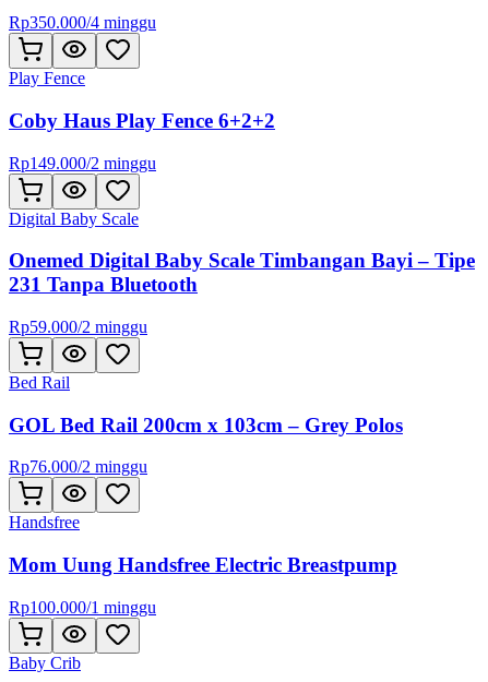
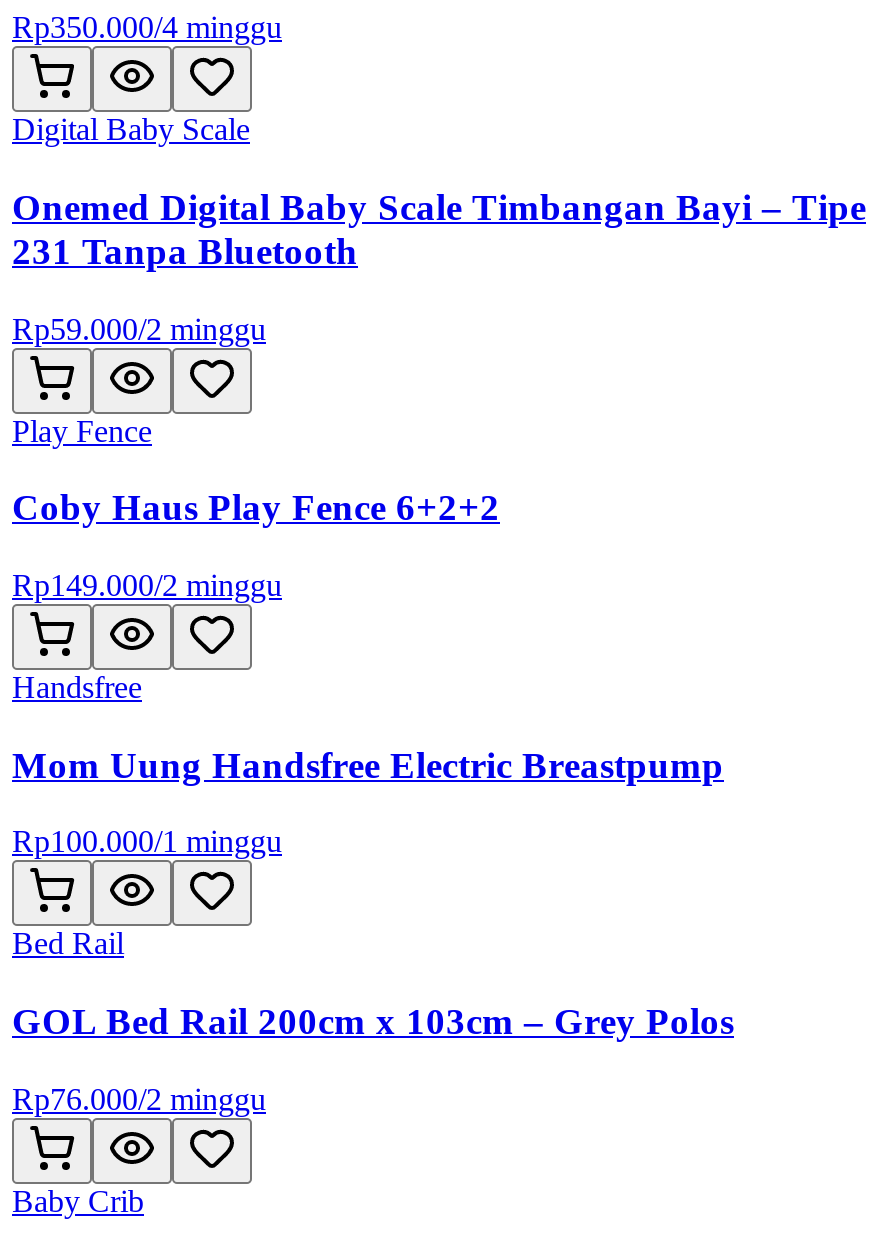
moved down: Play Fence | Coby Haus Play Fence 6+2+2 | Rp149.000/2 minggu

moved up: Digital Baby Scale | Onemed Digital Baby Scale Timbangan Bayi – Tipe | 231 Tanpa Bluetooth | Rp59.000/2 minggu

moved down: Bed Rail | GOL Bed Rail 200cm x 103cm – Grey Polos | Rp76.000/2 minggu

moved up: Handsfree | Mom Uung Handsfree Electric Breastpump | Rp100.000/1 minggu
